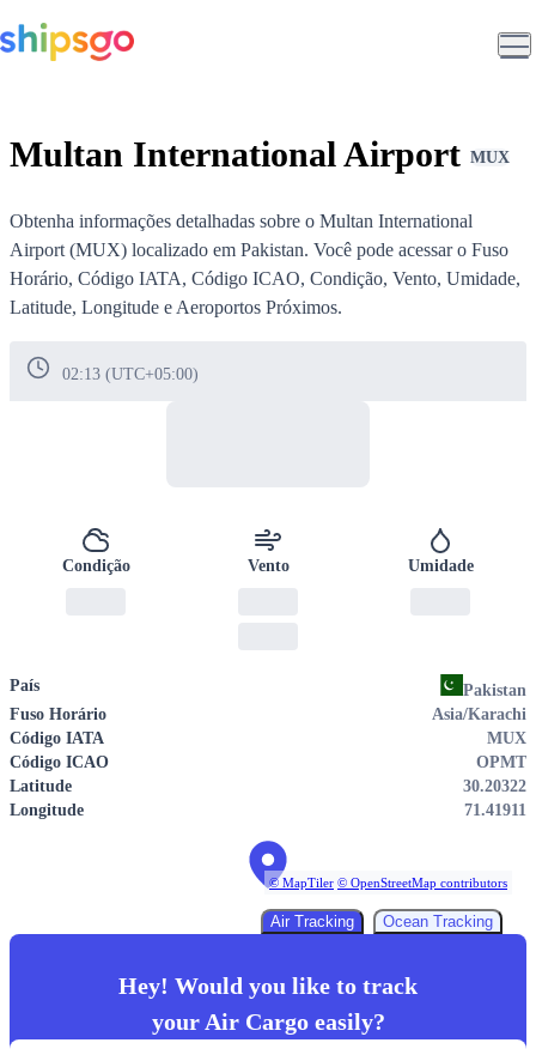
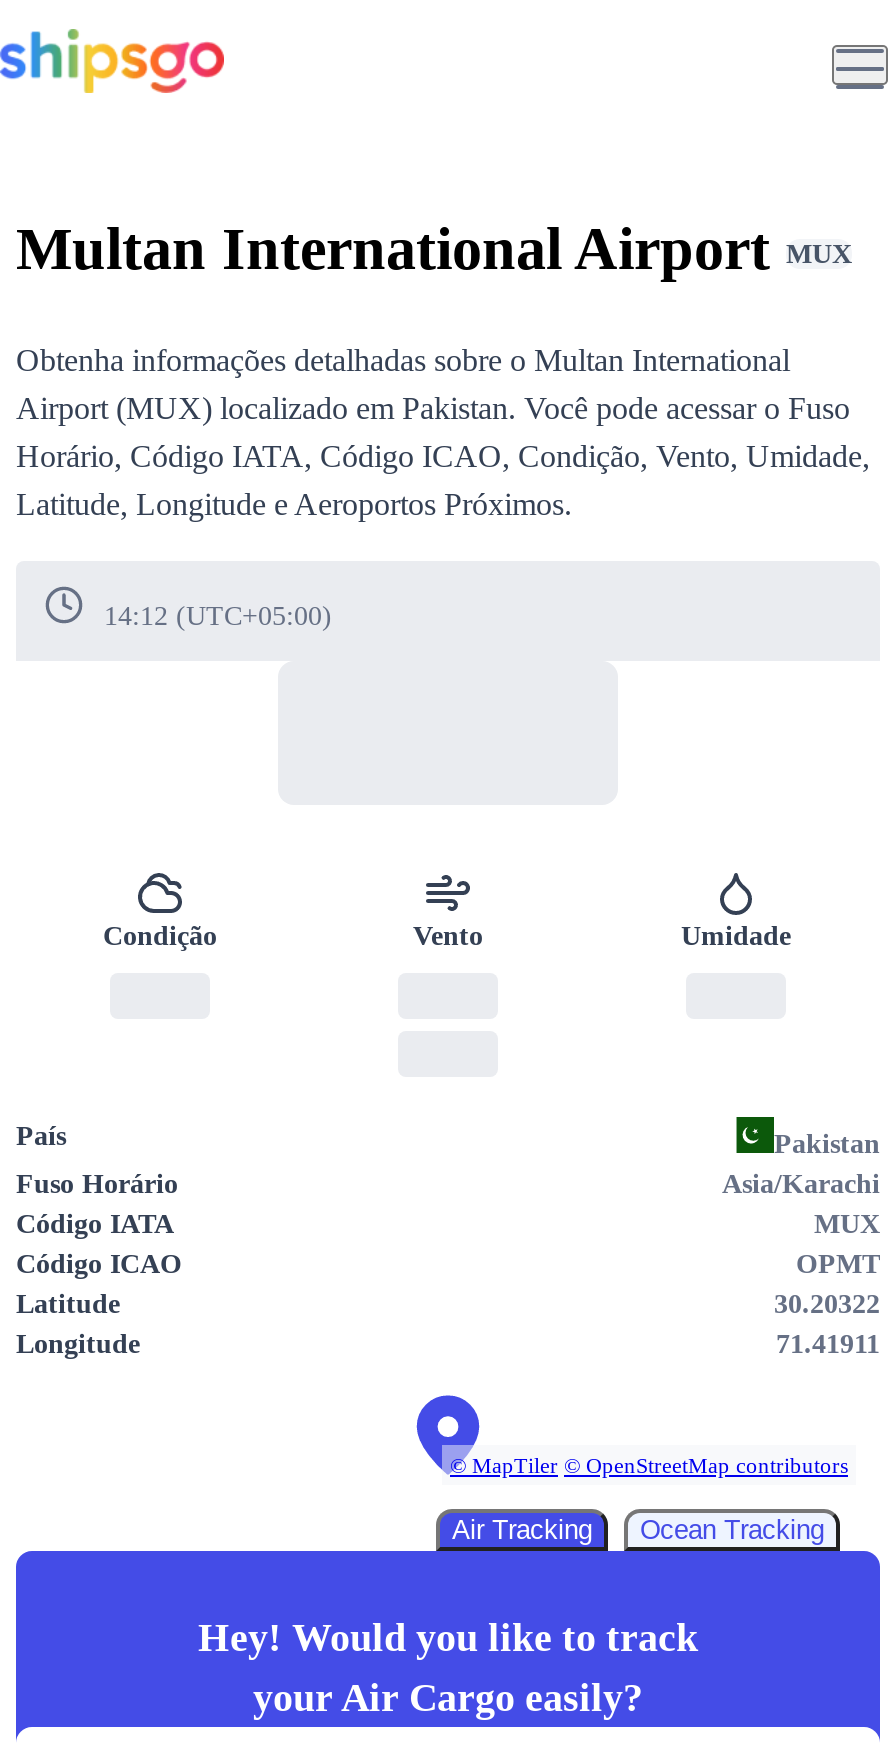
- 02:13 (UTC+05:00)
+ 14:12 (UTC+05:00)
